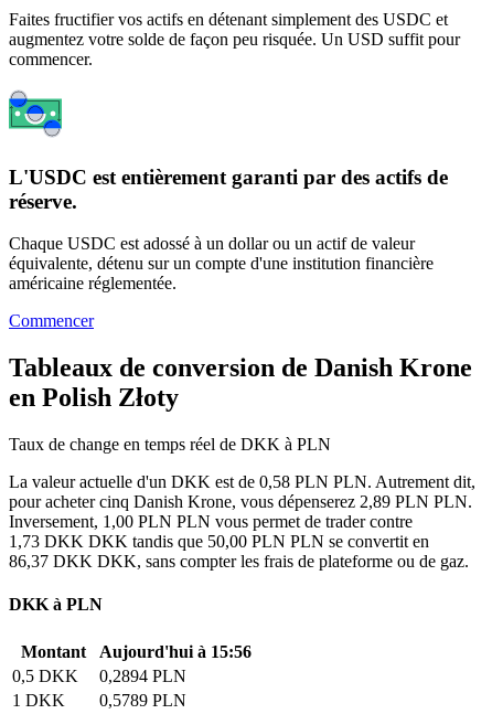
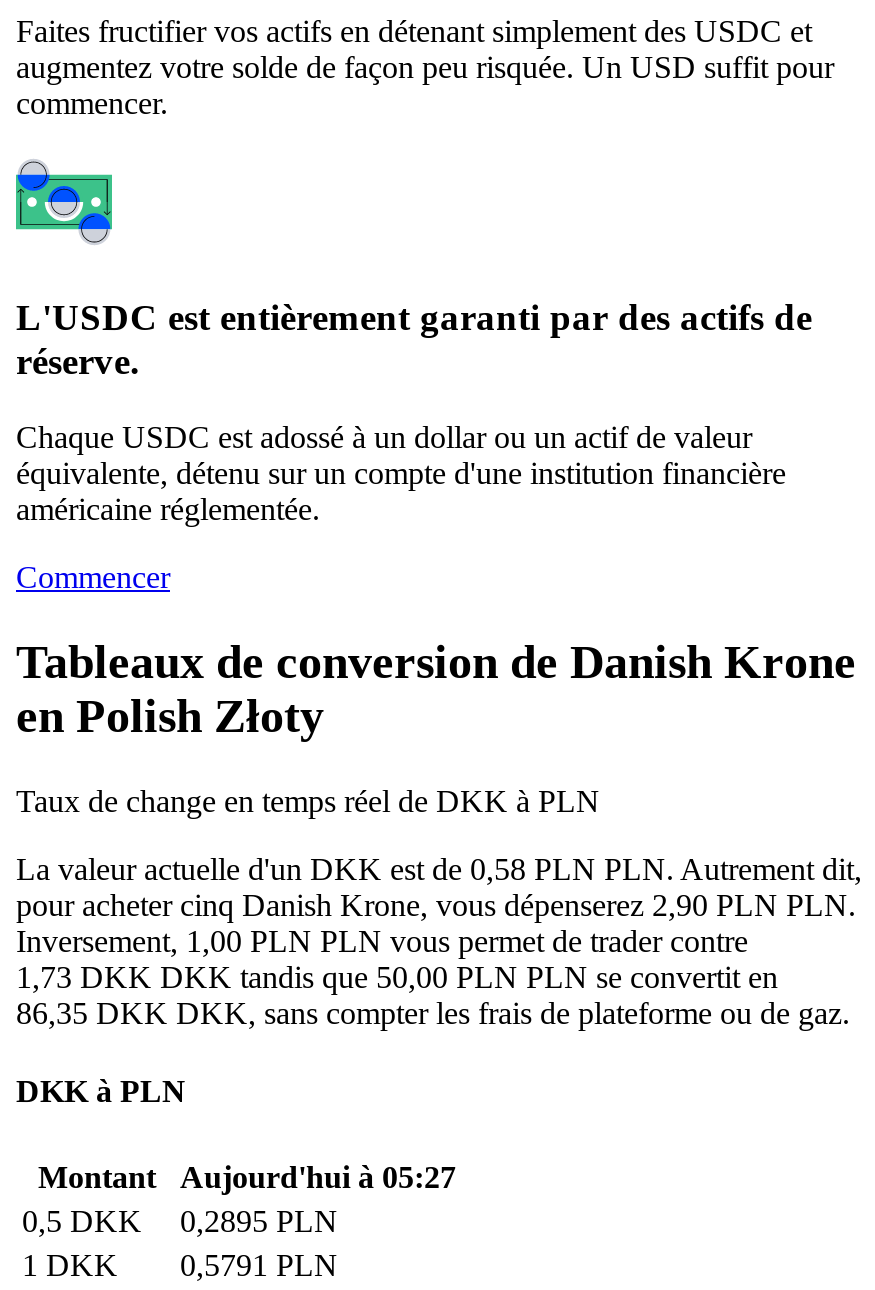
- pour acheter cinq Danish Krone, vous dépenserez 2,89 PLN PLN.
+ pour acheter cinq Danish Krone, vous dépenserez 2,90 PLN PLN.

- 86,37 DKK DKK, sans compter les frais de plateforme ou de gaz.
+ 86,35 DKK DKK, sans compter les frais de plateforme ou de gaz.

- Montant Aujourd'hui à 15:56
+ Montant Aujourd'hui à 05:27

- 0,5 DKK 0,2894 PLN
+ 0,5 DKK 0,2895 PLN

- 1 DKK 0,5789 PLN
+ 1 DKK 0,5791 PLN
